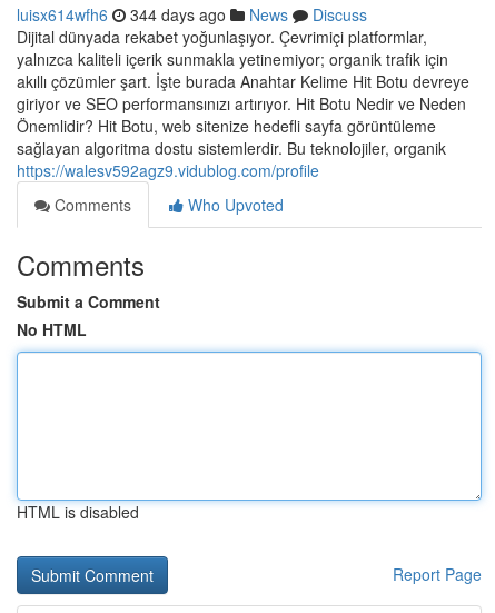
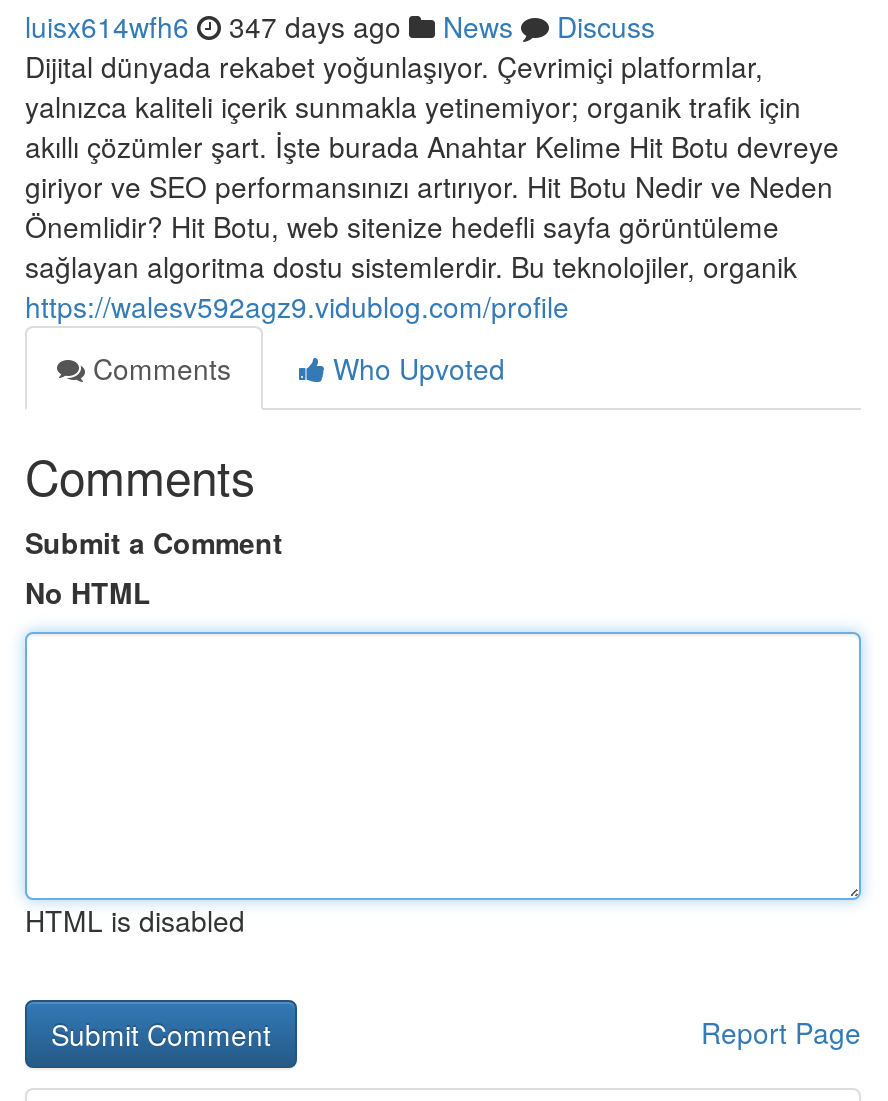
- luisx614wfh6 344 days ago News Discuss
+ luisx614wfh6 347 days ago News Discuss
